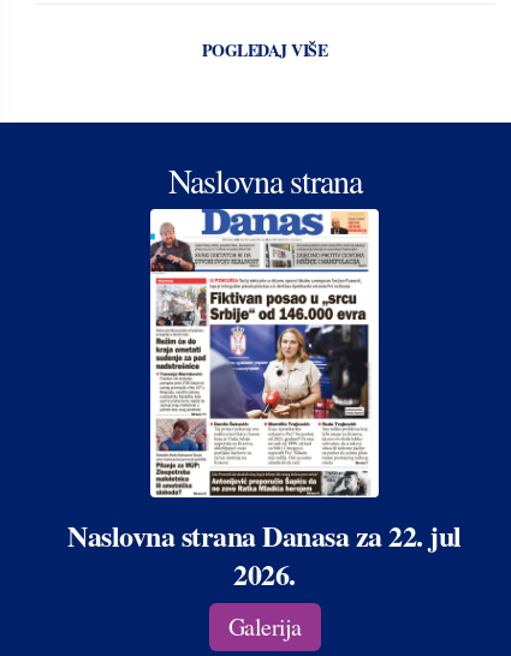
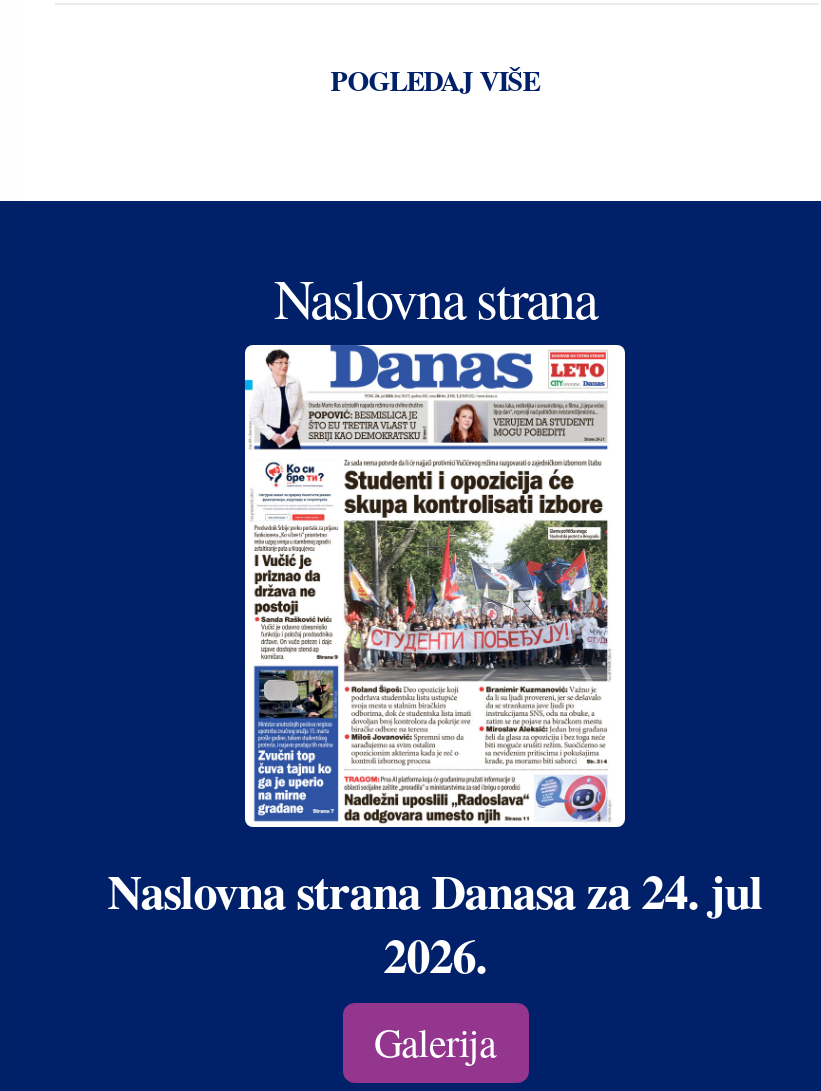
- [image]
- Naslovna strana Danasa za 22. jul
+ [image]
+ Naslovna strana Danasa za 24. jul
